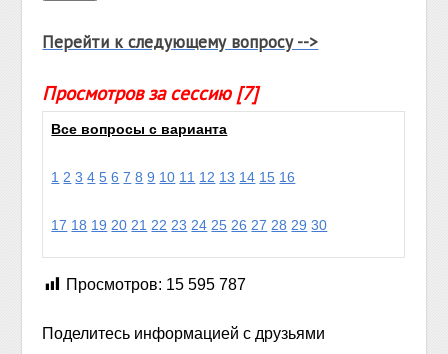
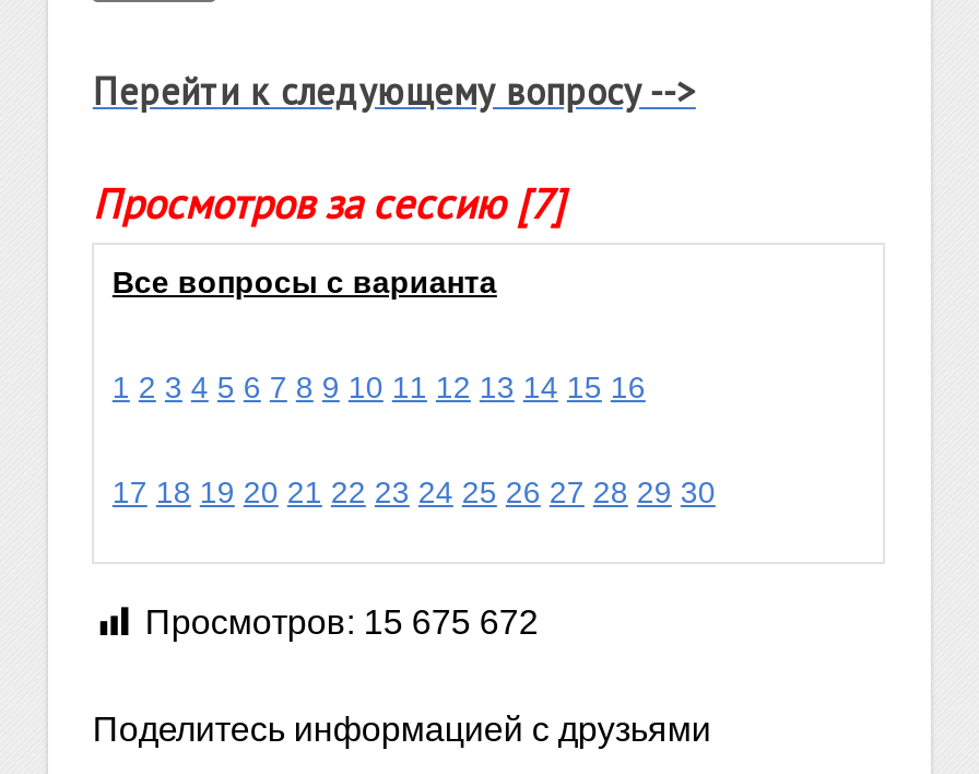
- Просмотров: 15 595 787
+ Просмотров: 15 675 672
